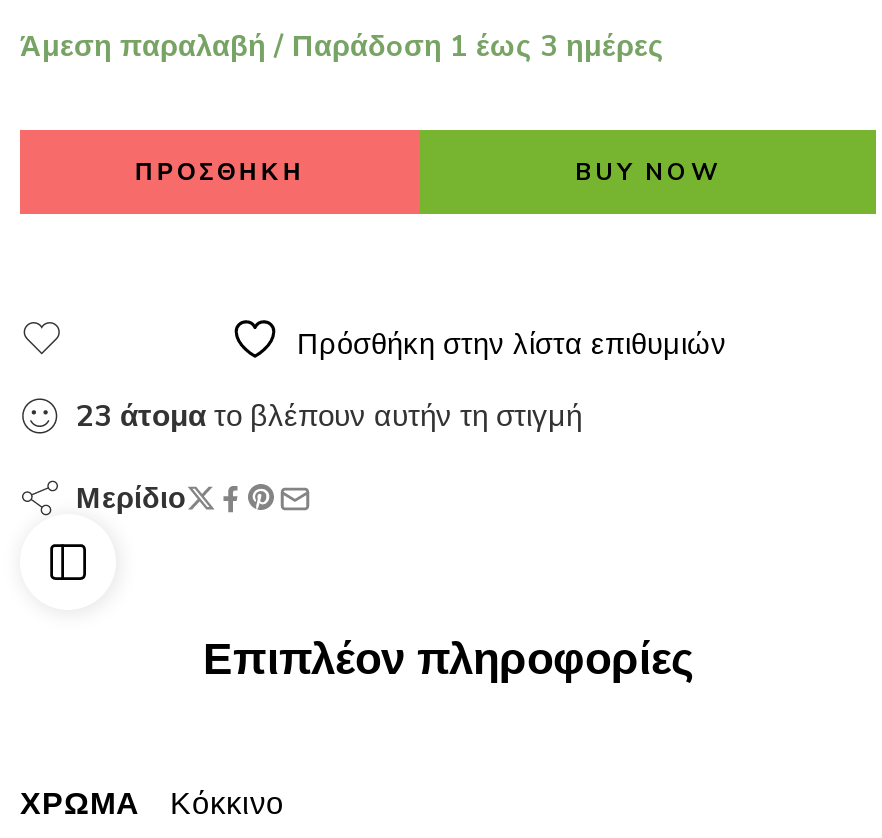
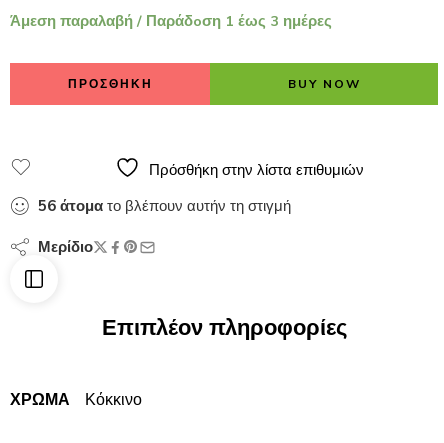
- 23 άτομα το βλέπουν αυτήν τη στιγμή
+ 56 άτομα το βλέπουν αυτήν τη στιγμή
